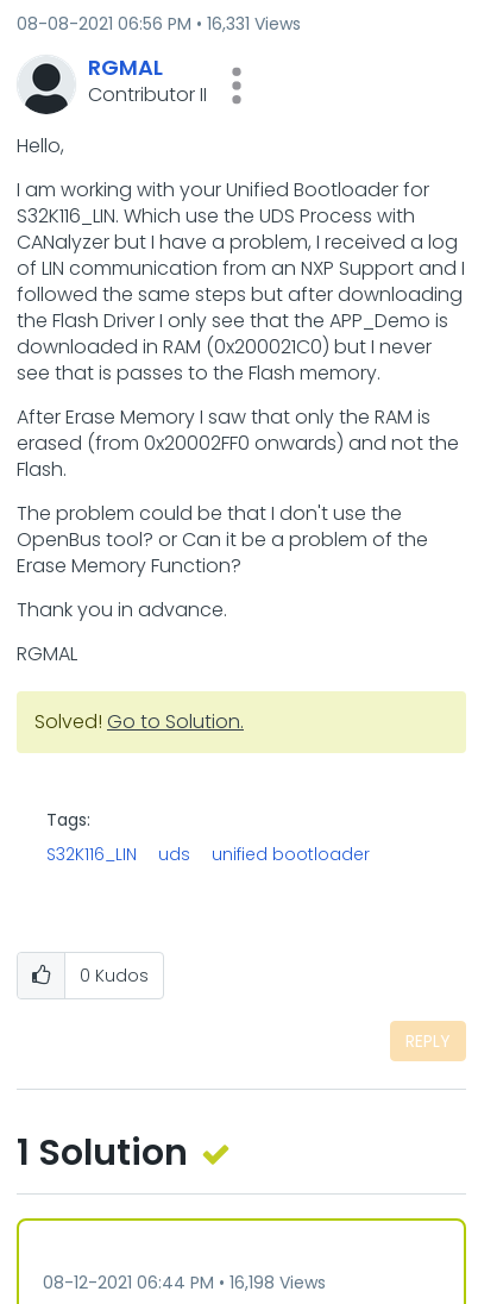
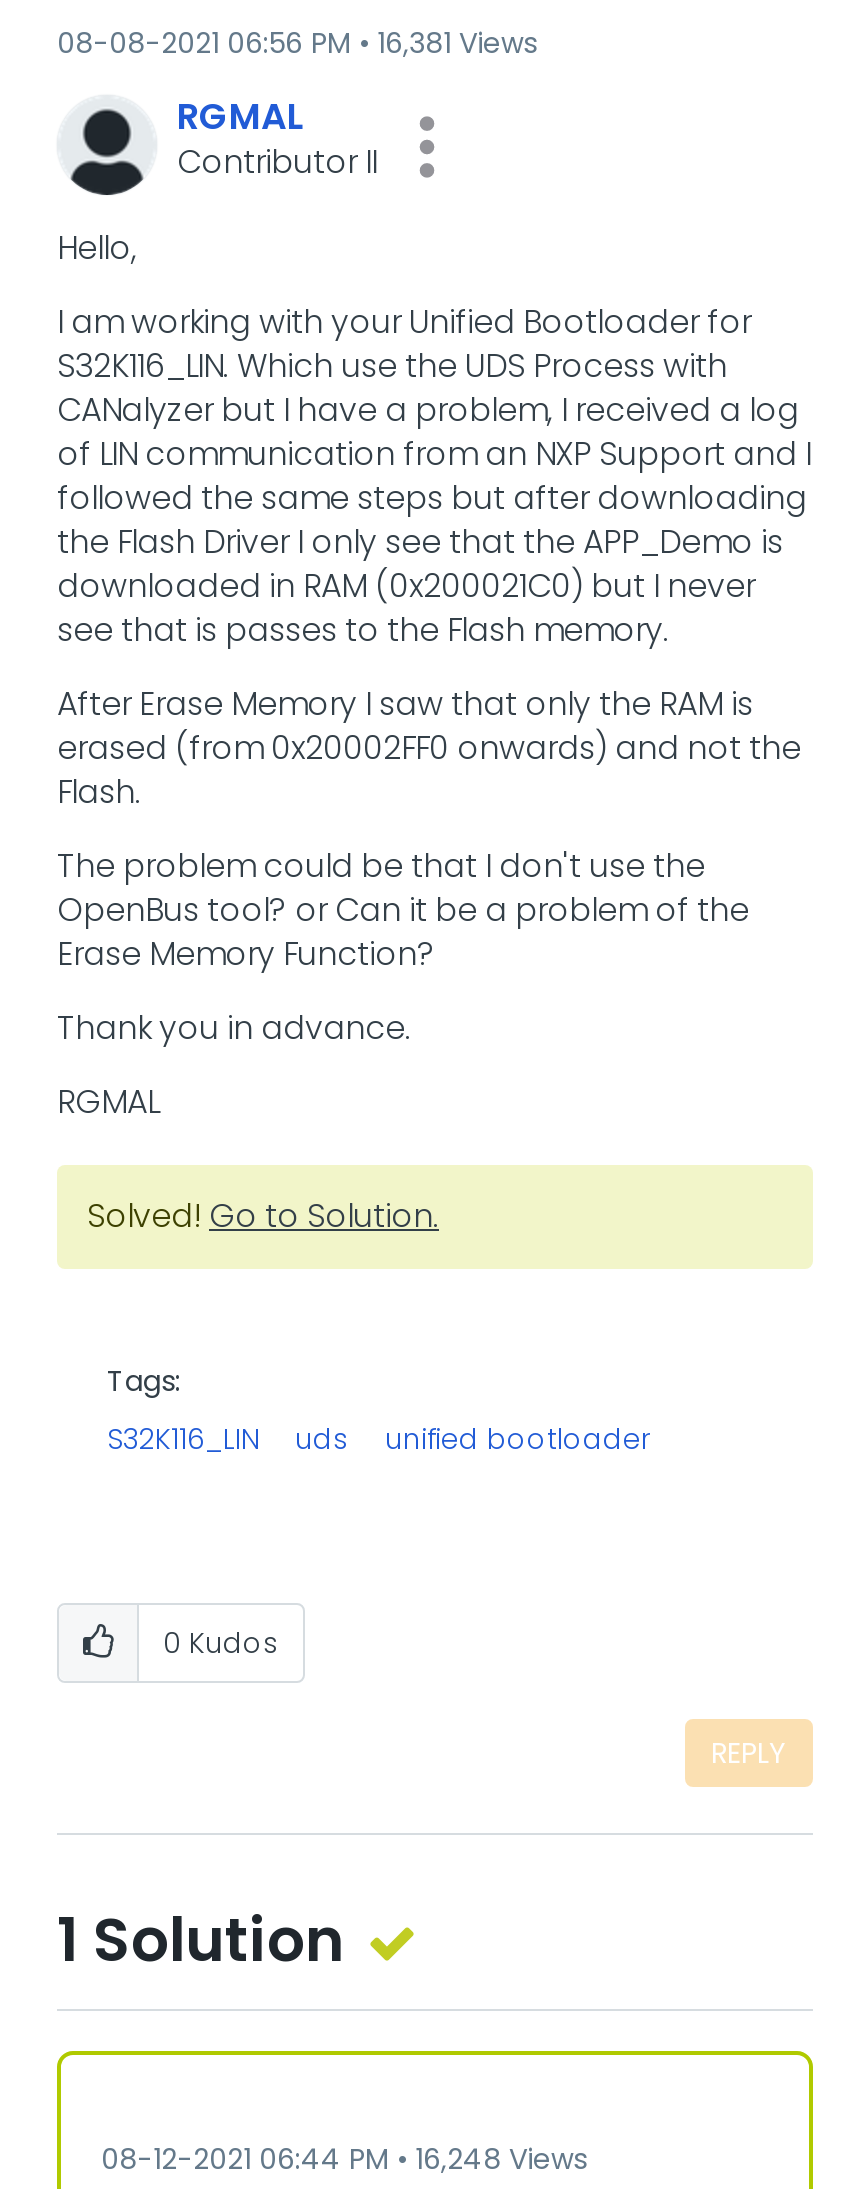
- 08-08-2021 06:56 PM 16,331 Views
+ 08-08-2021 06:56 PM 16,381 Views

- 08-12-2021 06:44 PM 16,198 Views
+ 08-12-2021 06:44 PM 16,248 Views
